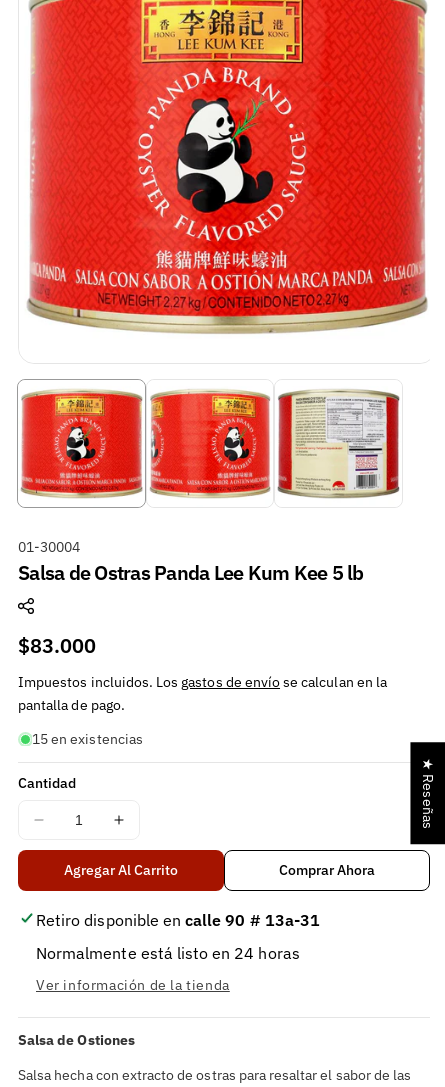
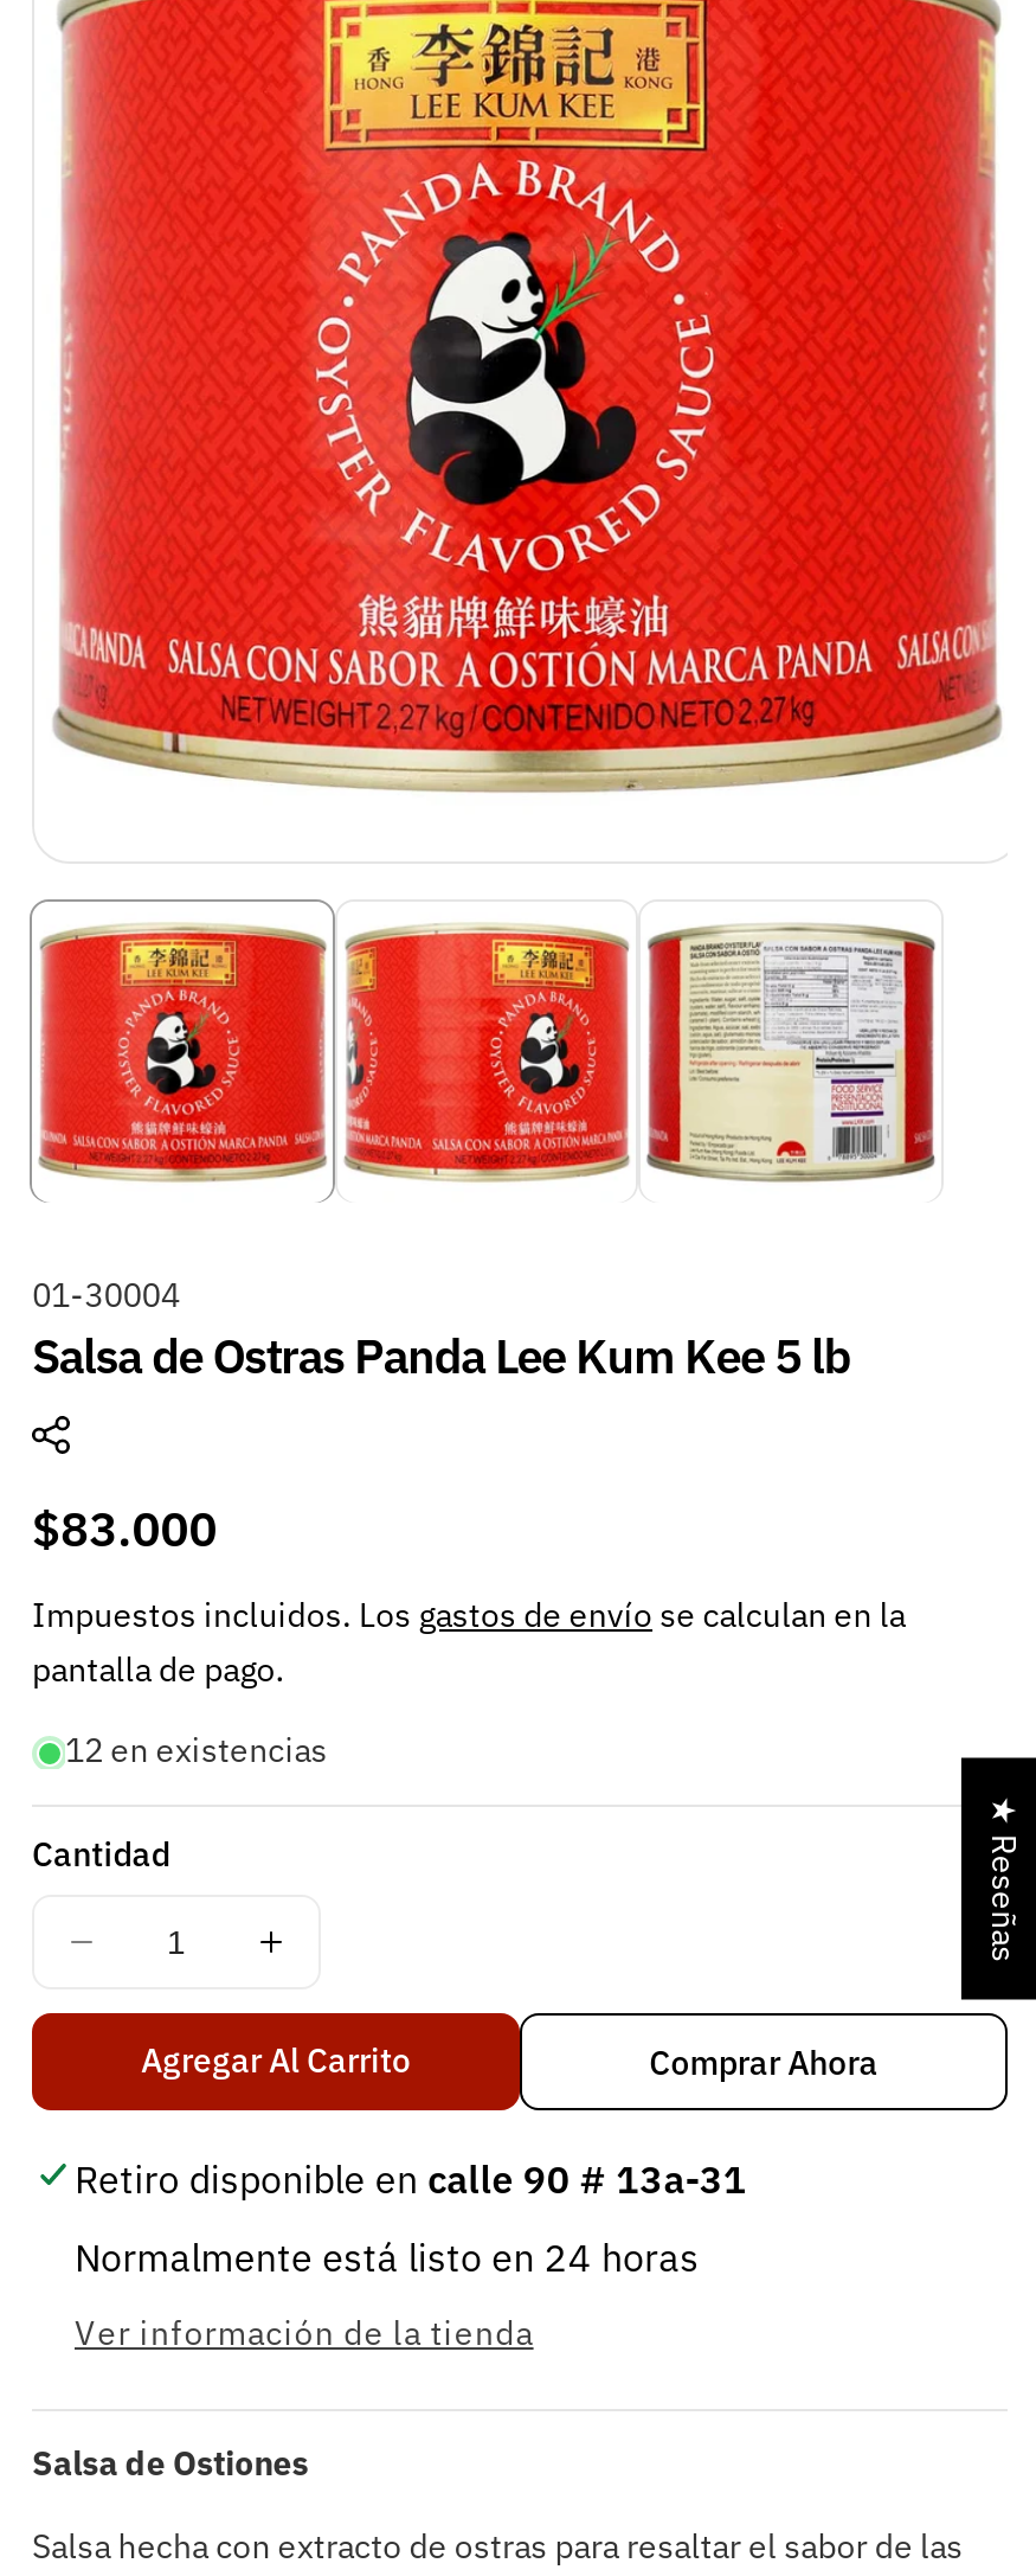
- 15 en existencias
+ 12 en existencias
